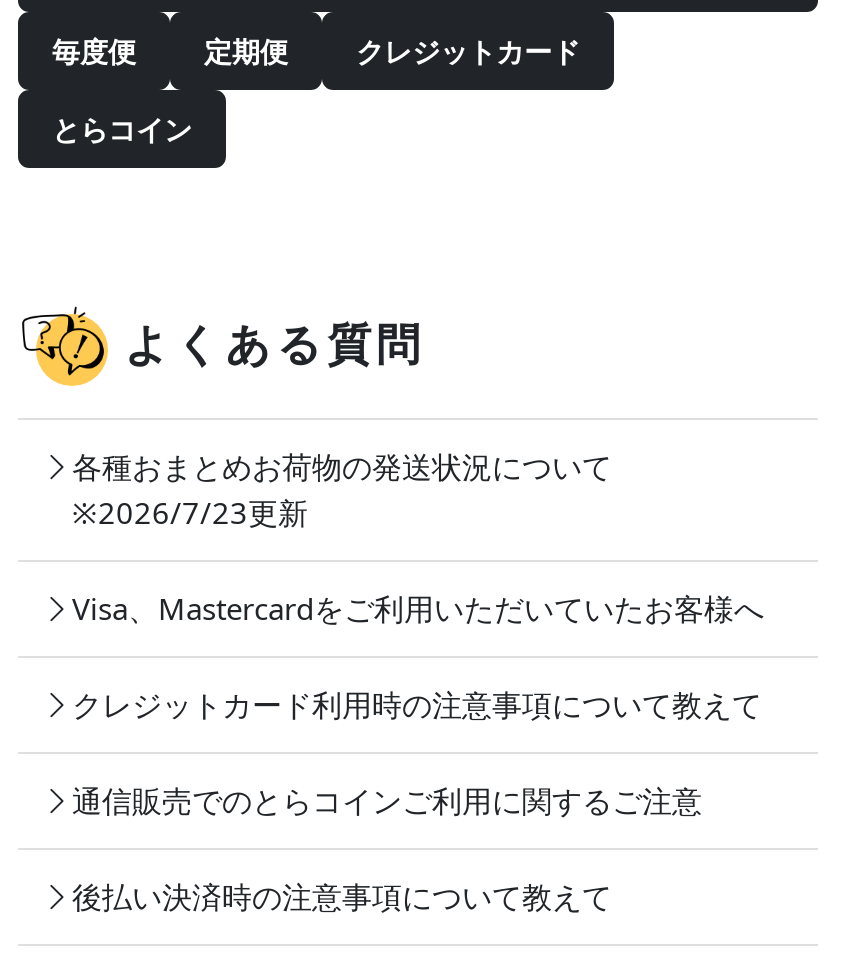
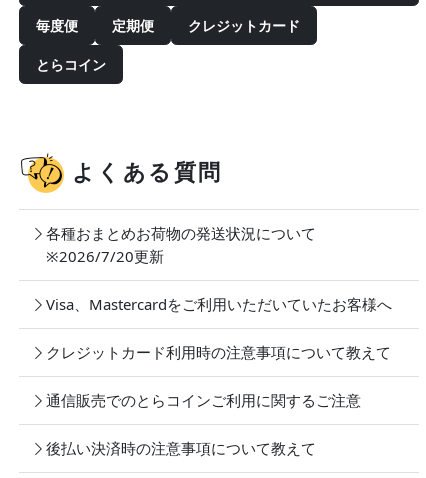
- ※2026/7/23更新
+ ※2026/7/20更新
